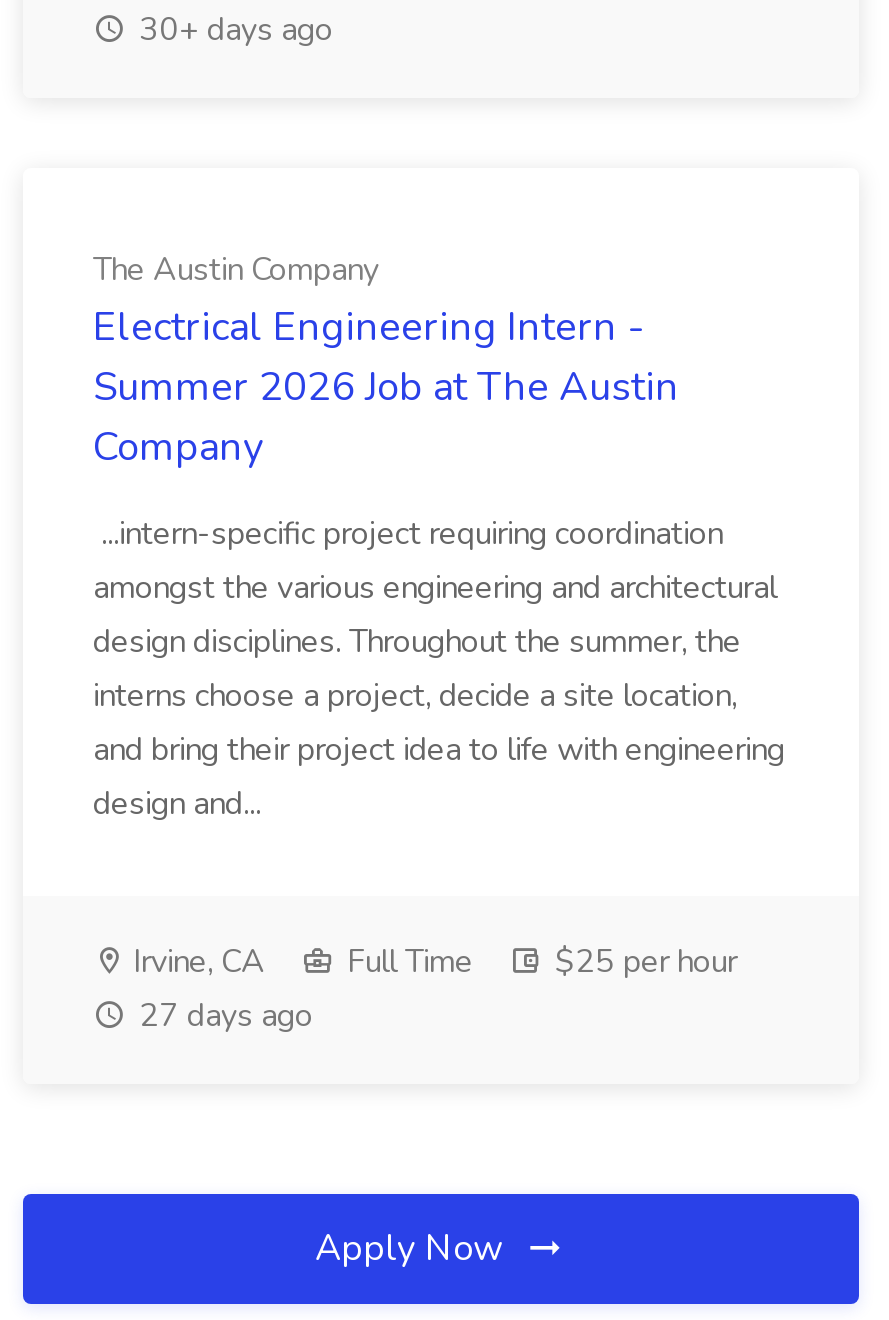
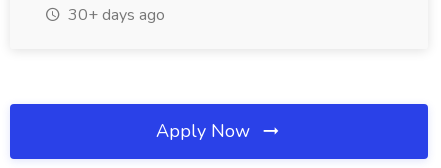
- The Austin Company
- Electrical Engineering Intern -
- Summer 2026 Job at The Austin
- Company
- ...intern-specific project requiring coordination
- amongst the various engineering and architectural
- design disciplines. Throughout the summer, the
- interns choose a project, decide a site location,
- and bring their project idea to life with engineering
- design and...

- Irvine, CA
- Full Time
- $25 per hour
- 27 days ago
